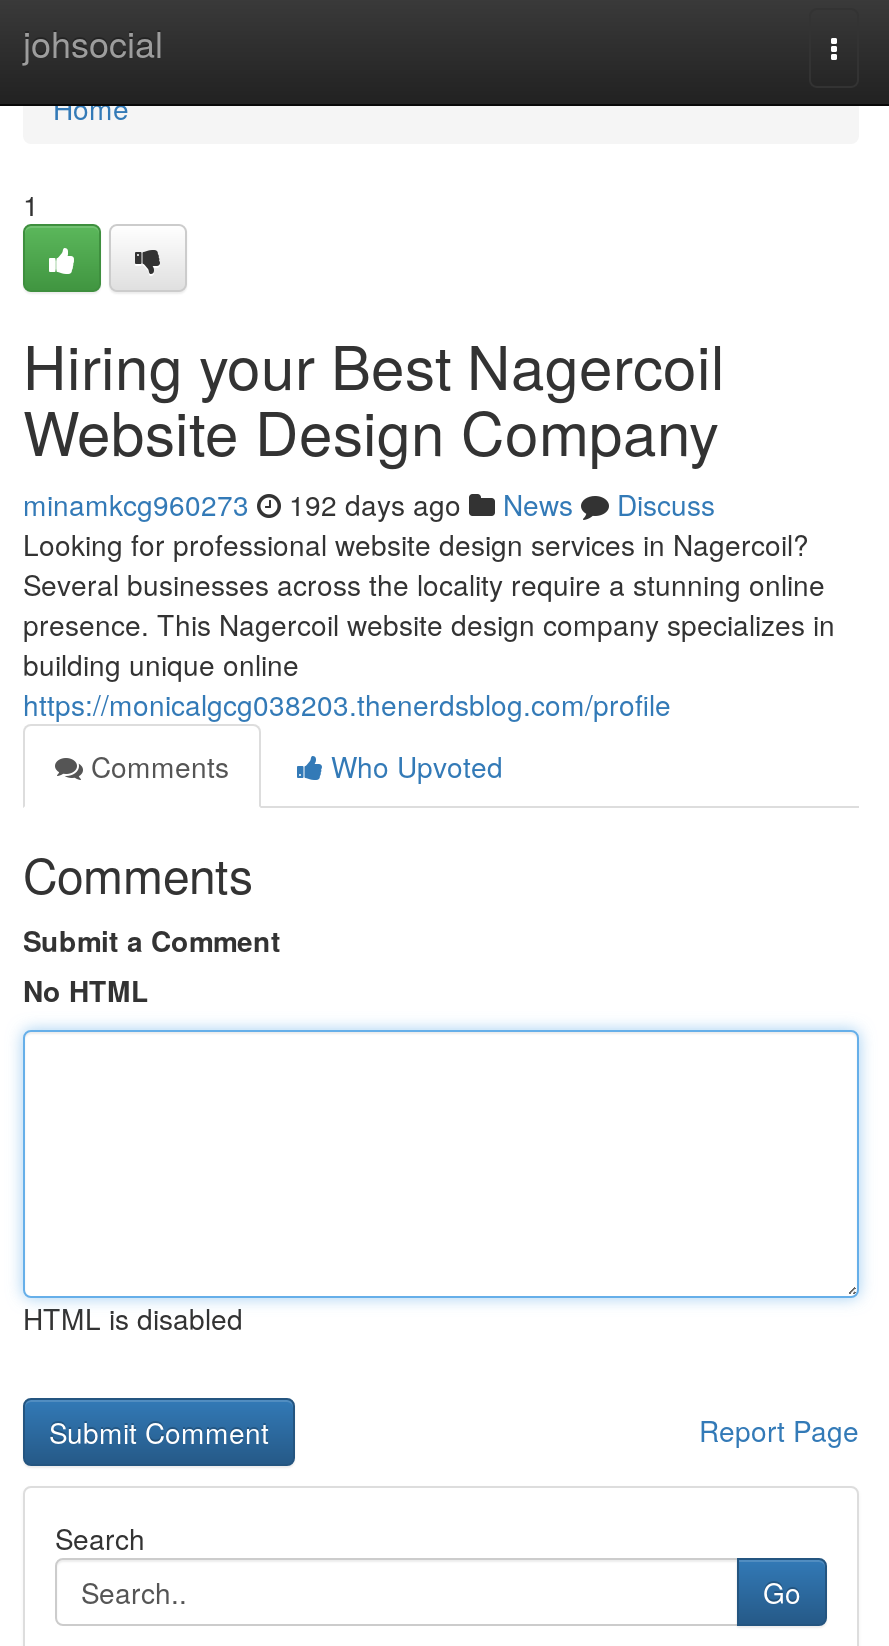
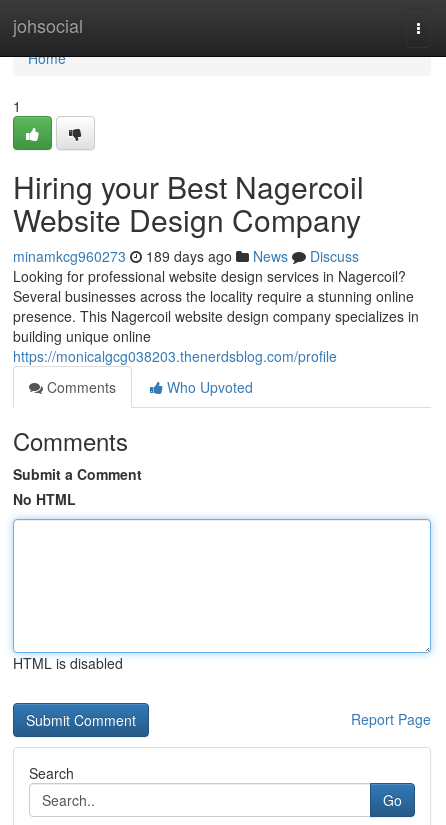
- minamkcg960273 192 days ago News Discuss
+ minamkcg960273 189 days ago News Discuss
